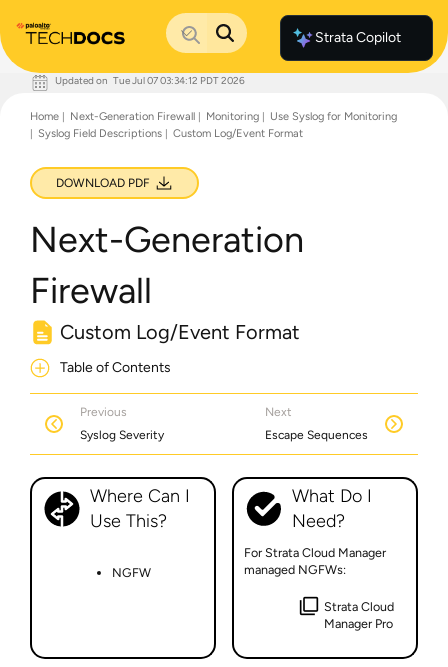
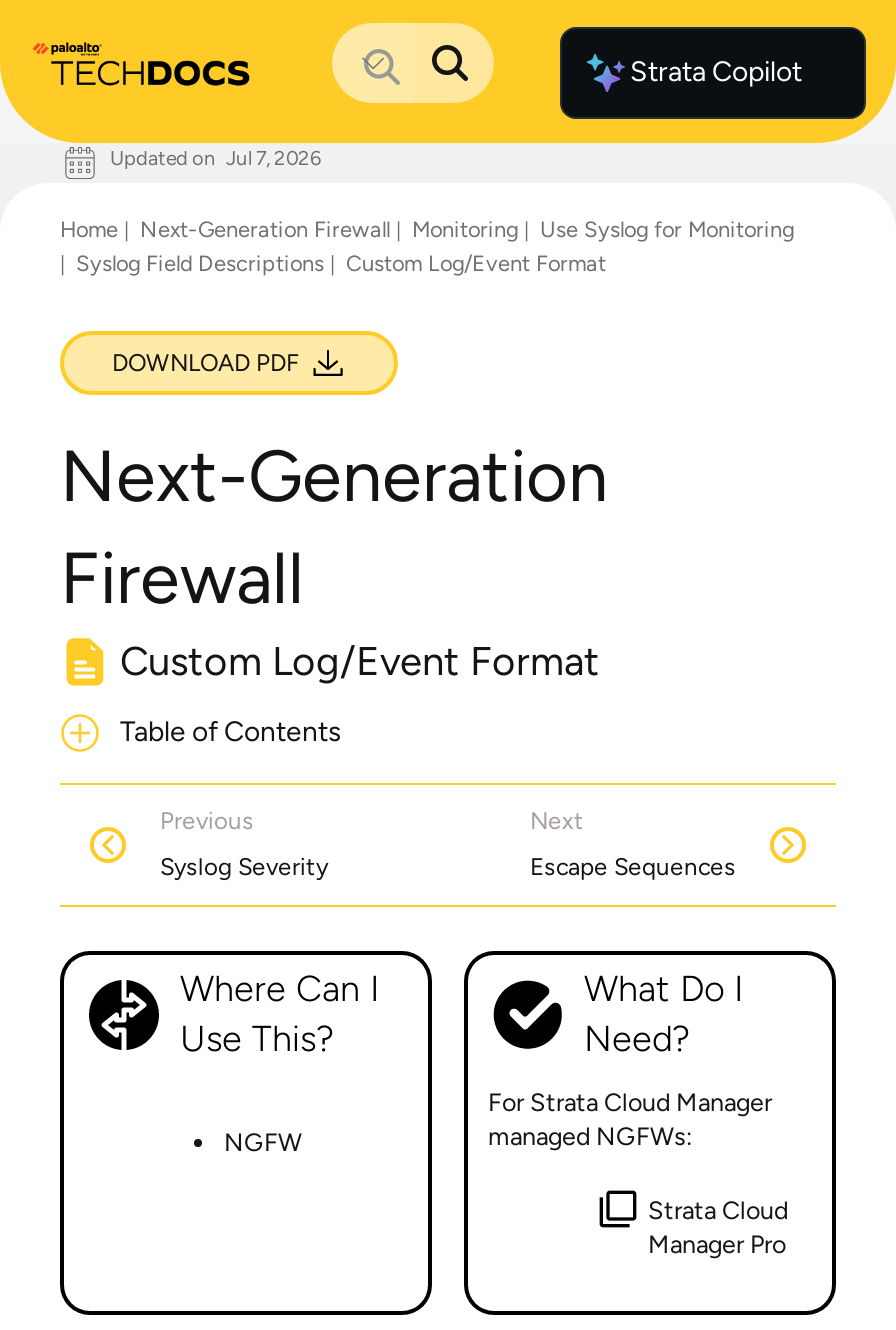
- Updated on Tue Jul 07 03:34:12 PDT 2026
+ Updated on Jul 7, 2026
